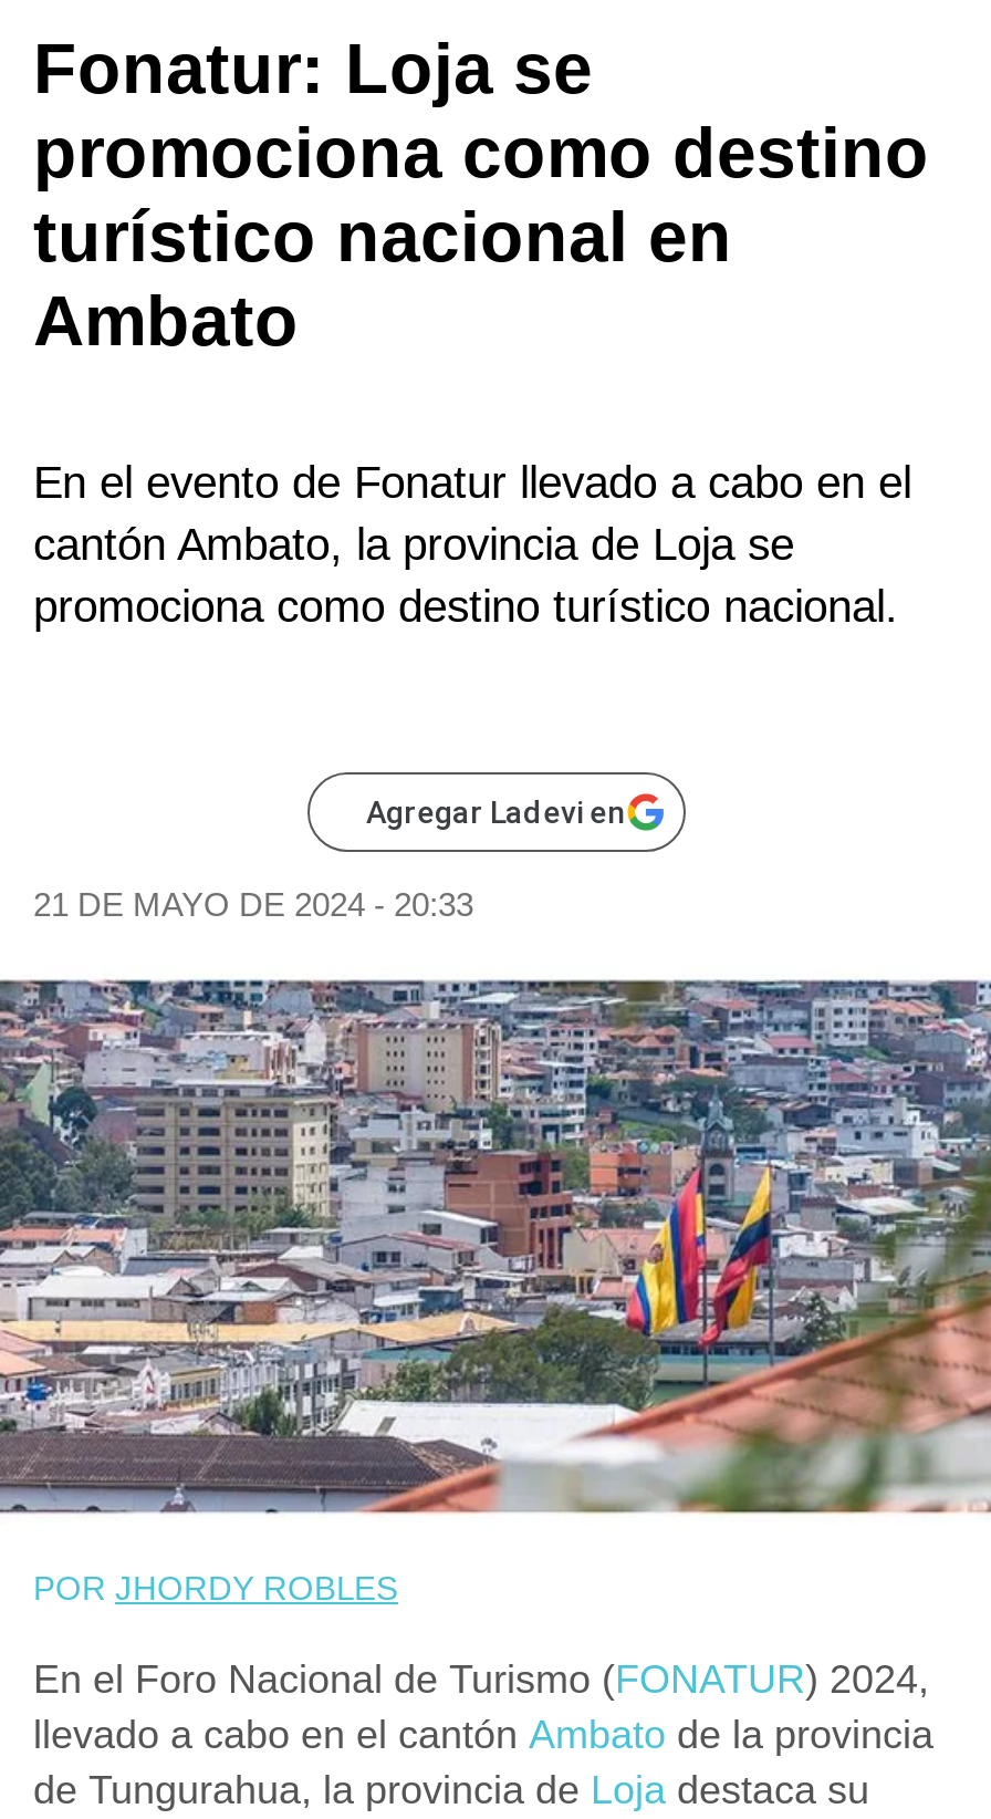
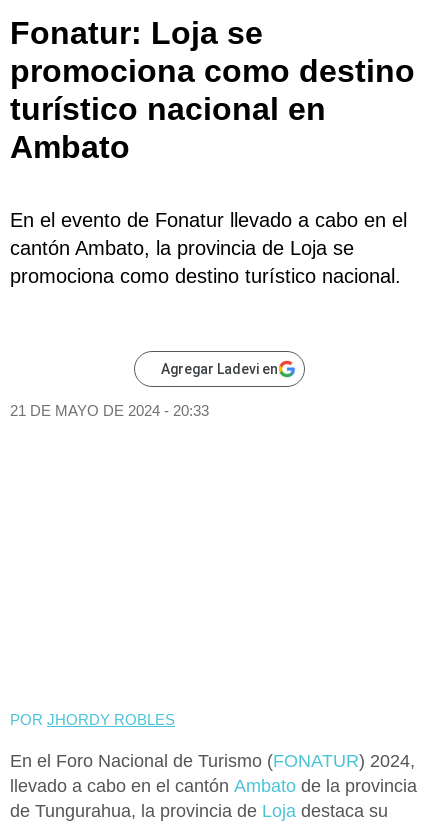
- [image]
